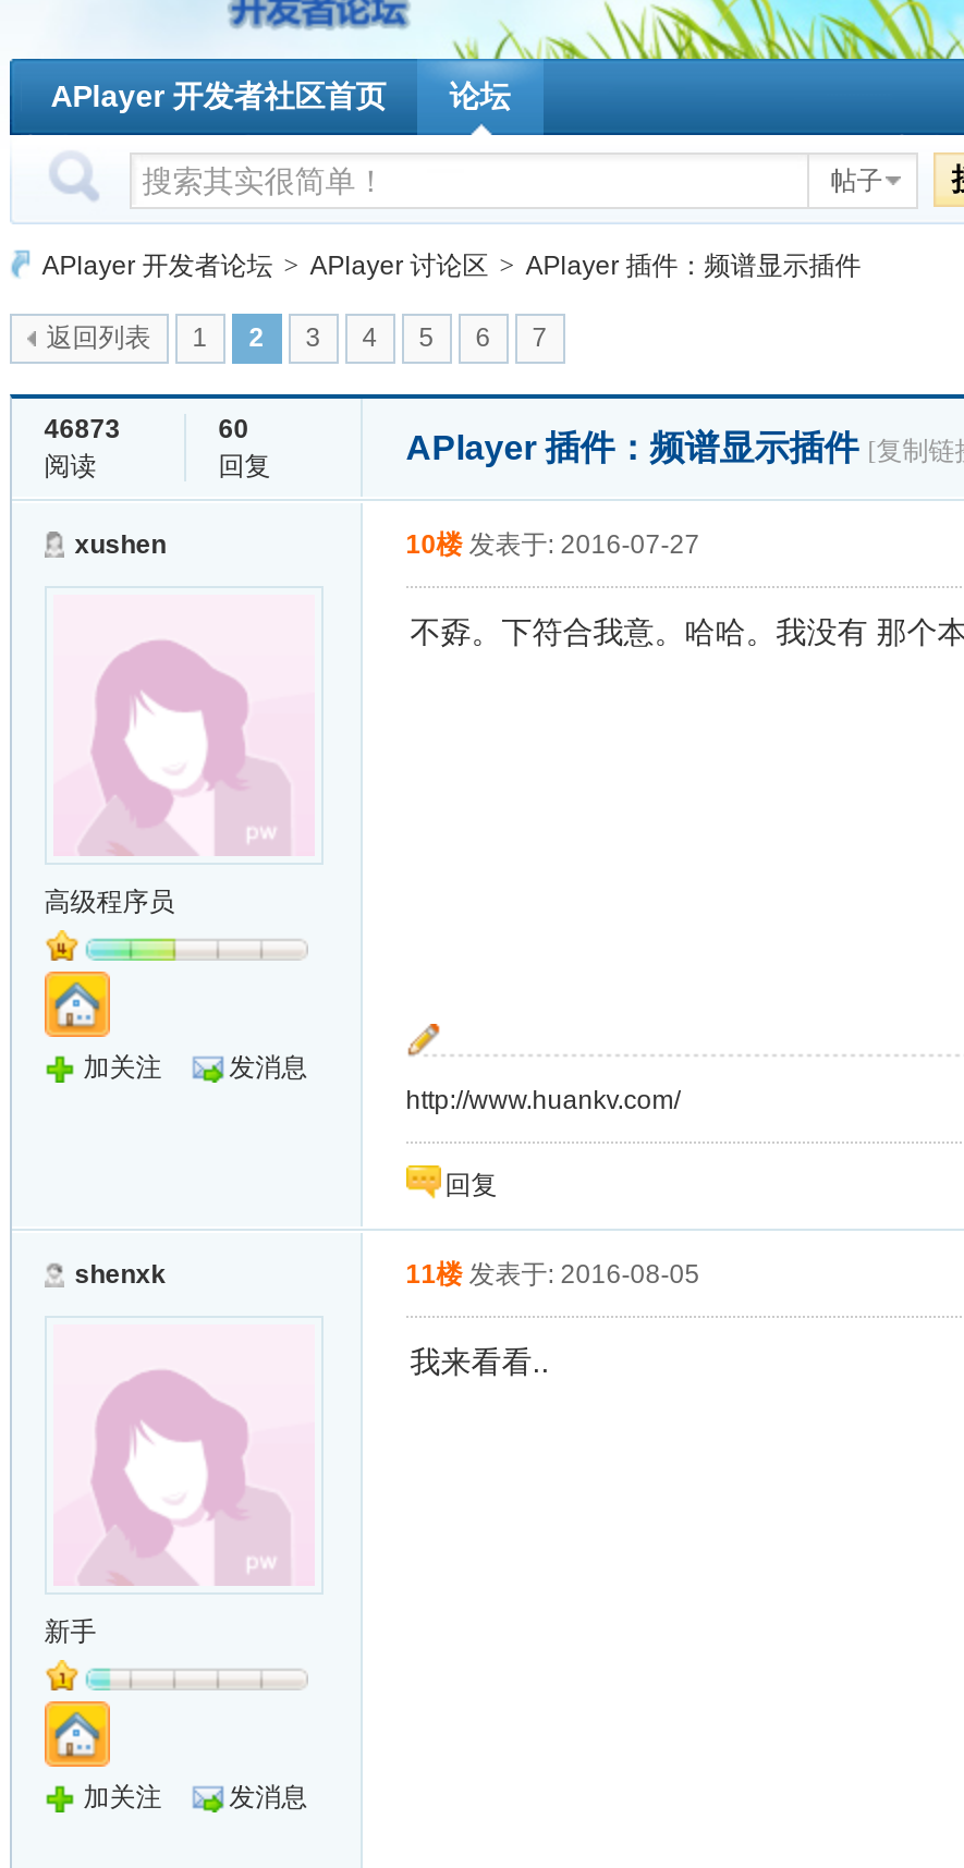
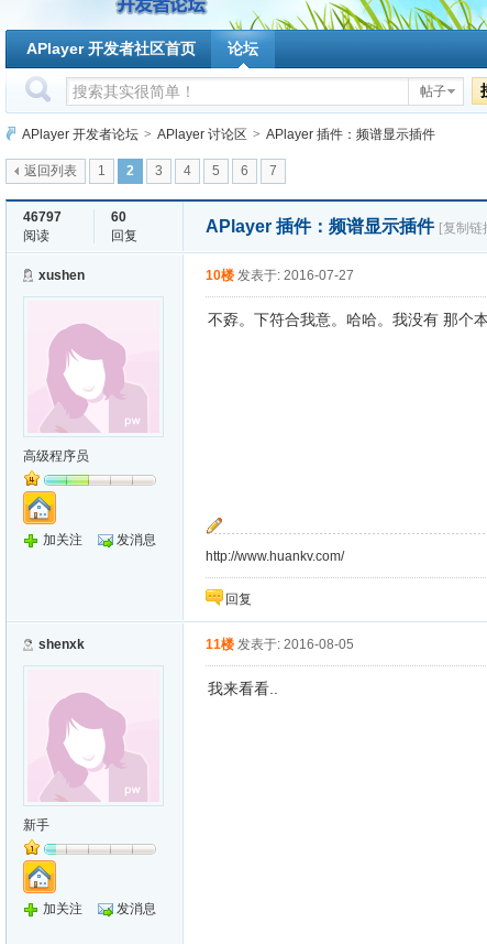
- 46873
+ 46797
